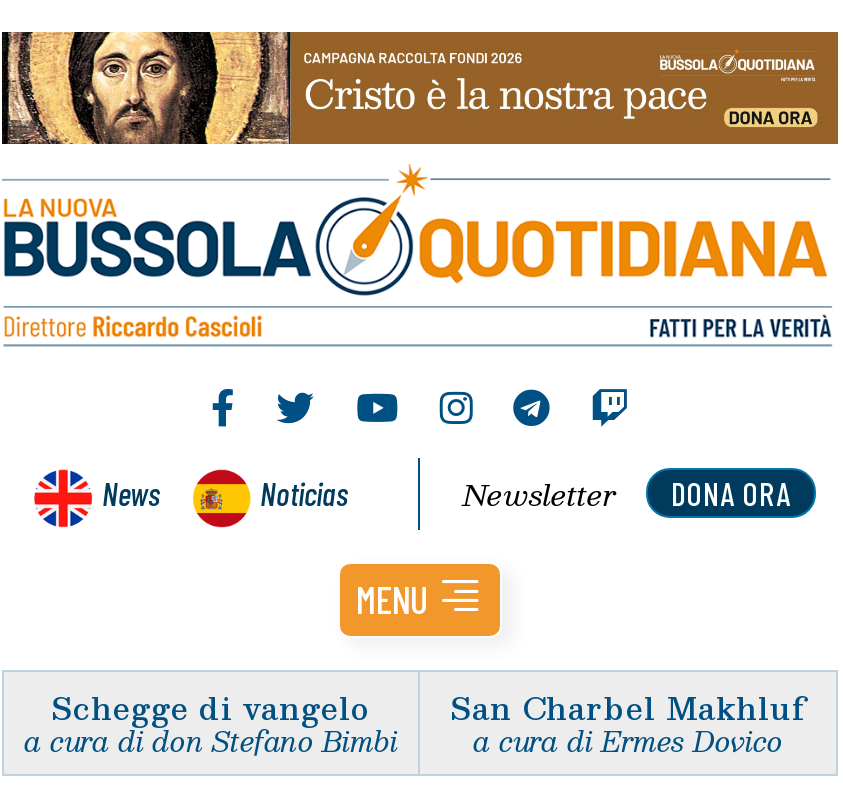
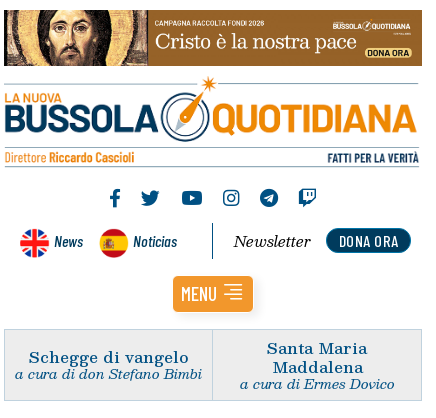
- San Charbel Makhluf
+ Santa Maria
+ Maddalena
